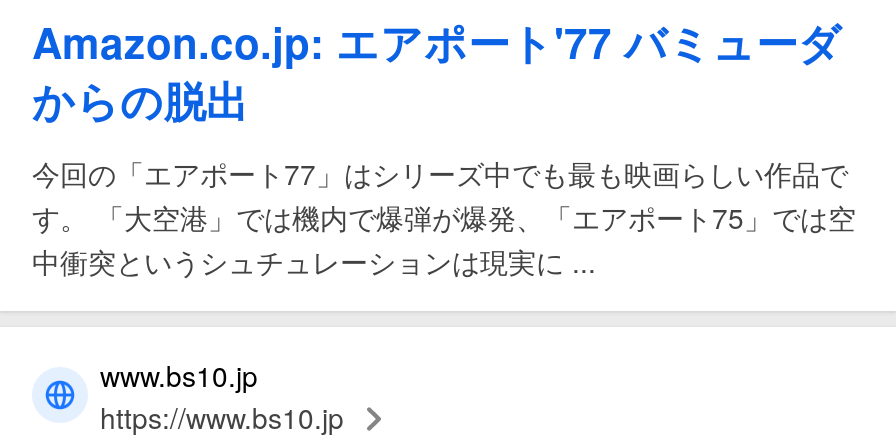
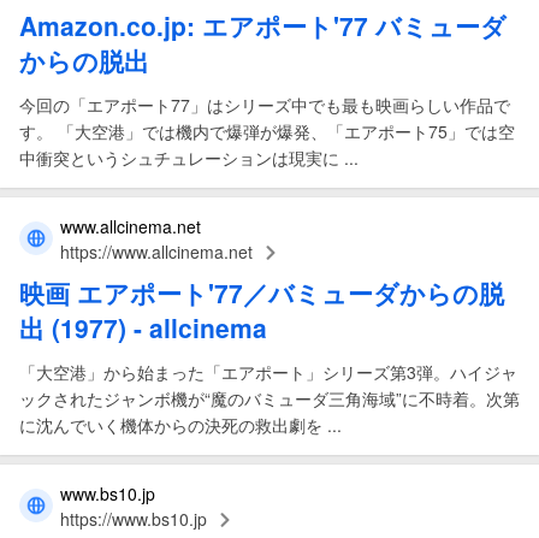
+ www.allcinema.net
+ https://www.allcinema.net
+ 映画 エアポート' 77／バミューダからの脱
+ 出(1977) - allcinema
+ 「大空港」から始まった「エアポート」シリーズ第3弾。ハイジャ
+ ックされたジャンボ機が“魔のバミューダ三角海域”に不時着。次第
+ に沈んでいく機体からの決死の救出劇を ...
